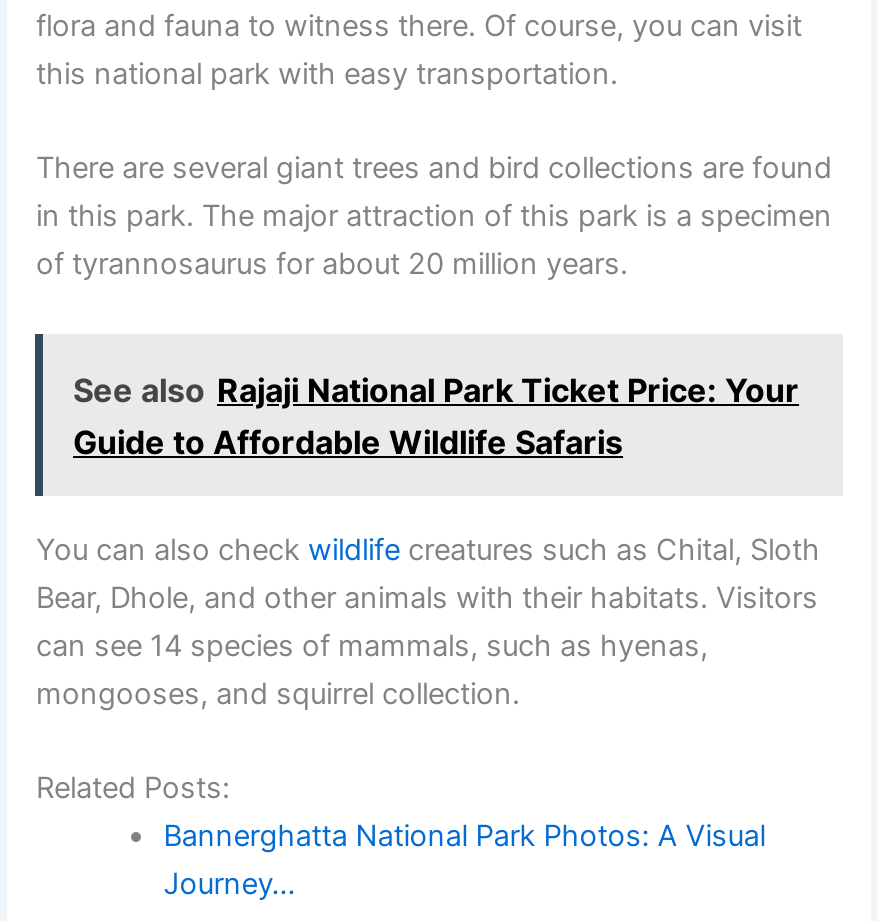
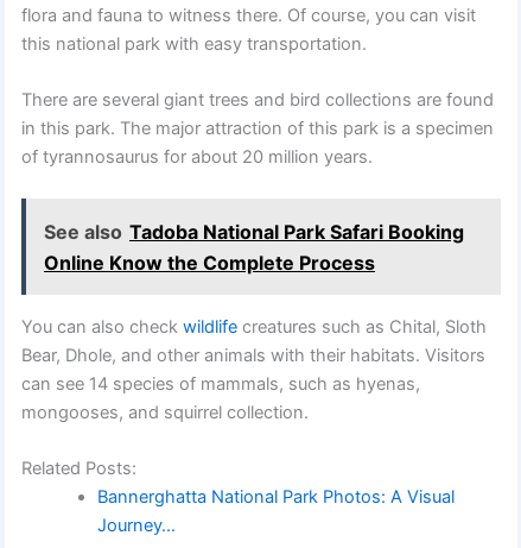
- See also Rajaji National Park Ticket Price: Your
- Guide to Affordable Wildlife Safaris
+ See also Tadoba National Park Safari Booking
+ Online Know the Complete Process
